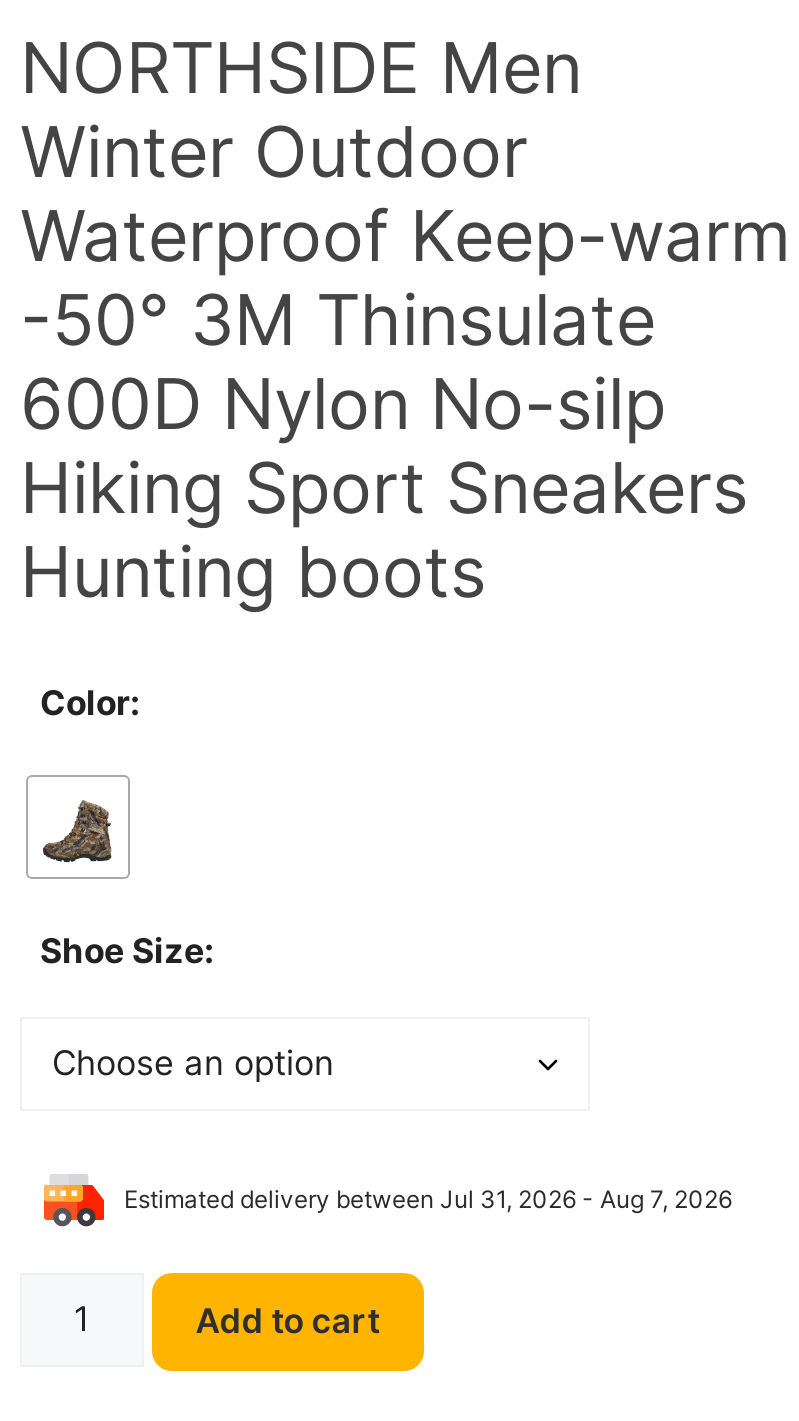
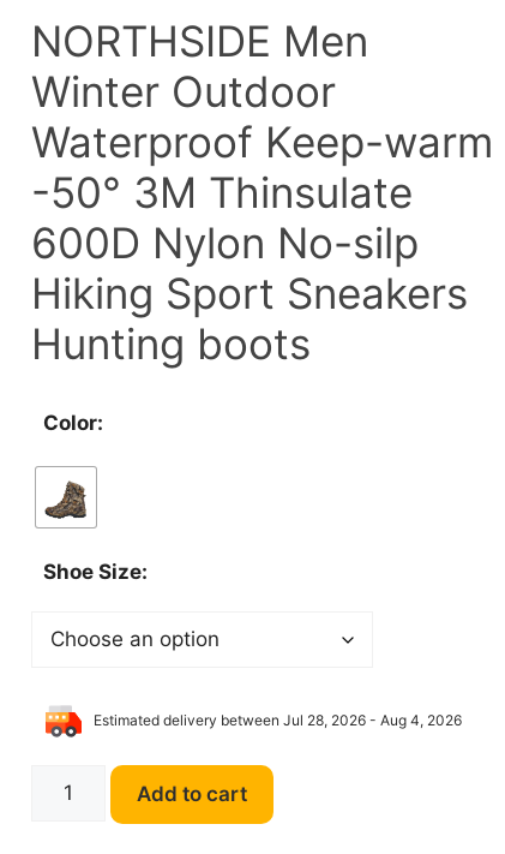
- Estimated delivery between Jul 31, 2026 - Aug 7, 2026
+ Estimated delivery between Jul 28, 2026 - Aug 4, 2026
